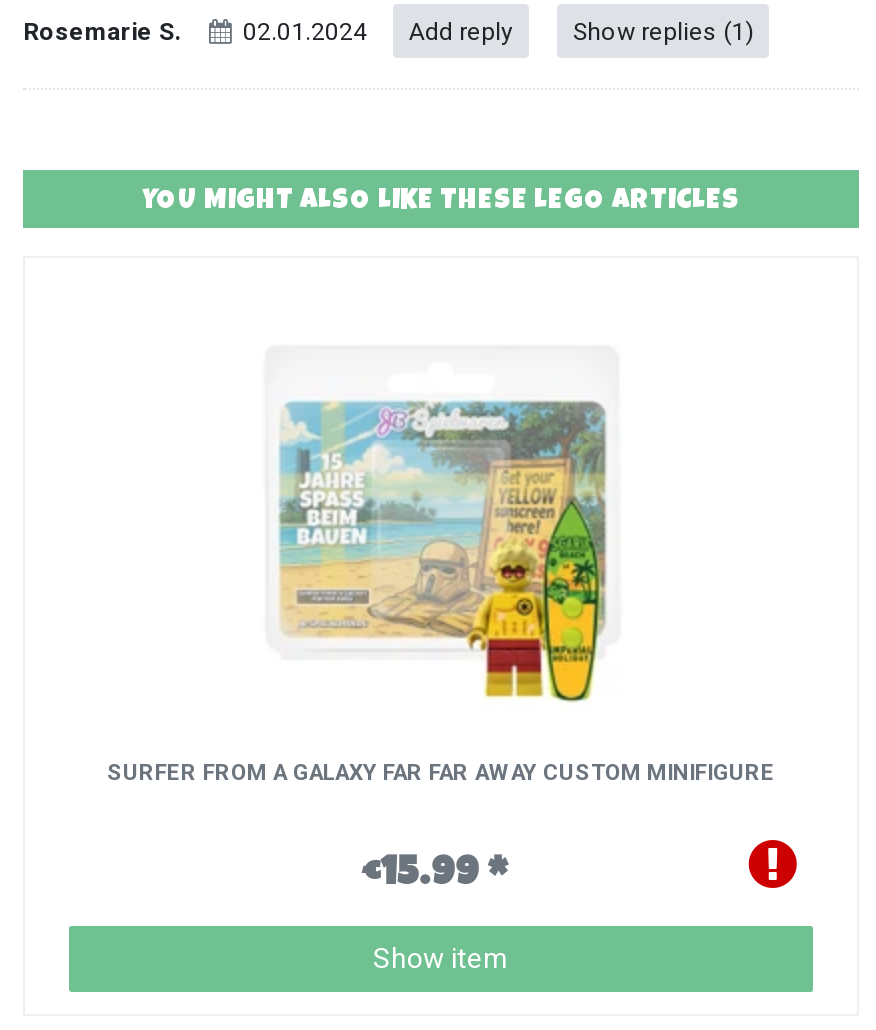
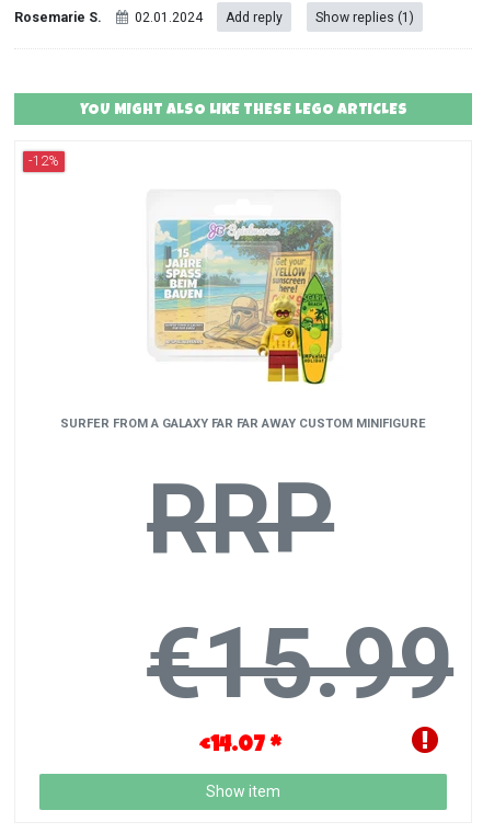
+ -12%

- €15.99 *
+ RRP
+ €15.99
+ €14.07 *
